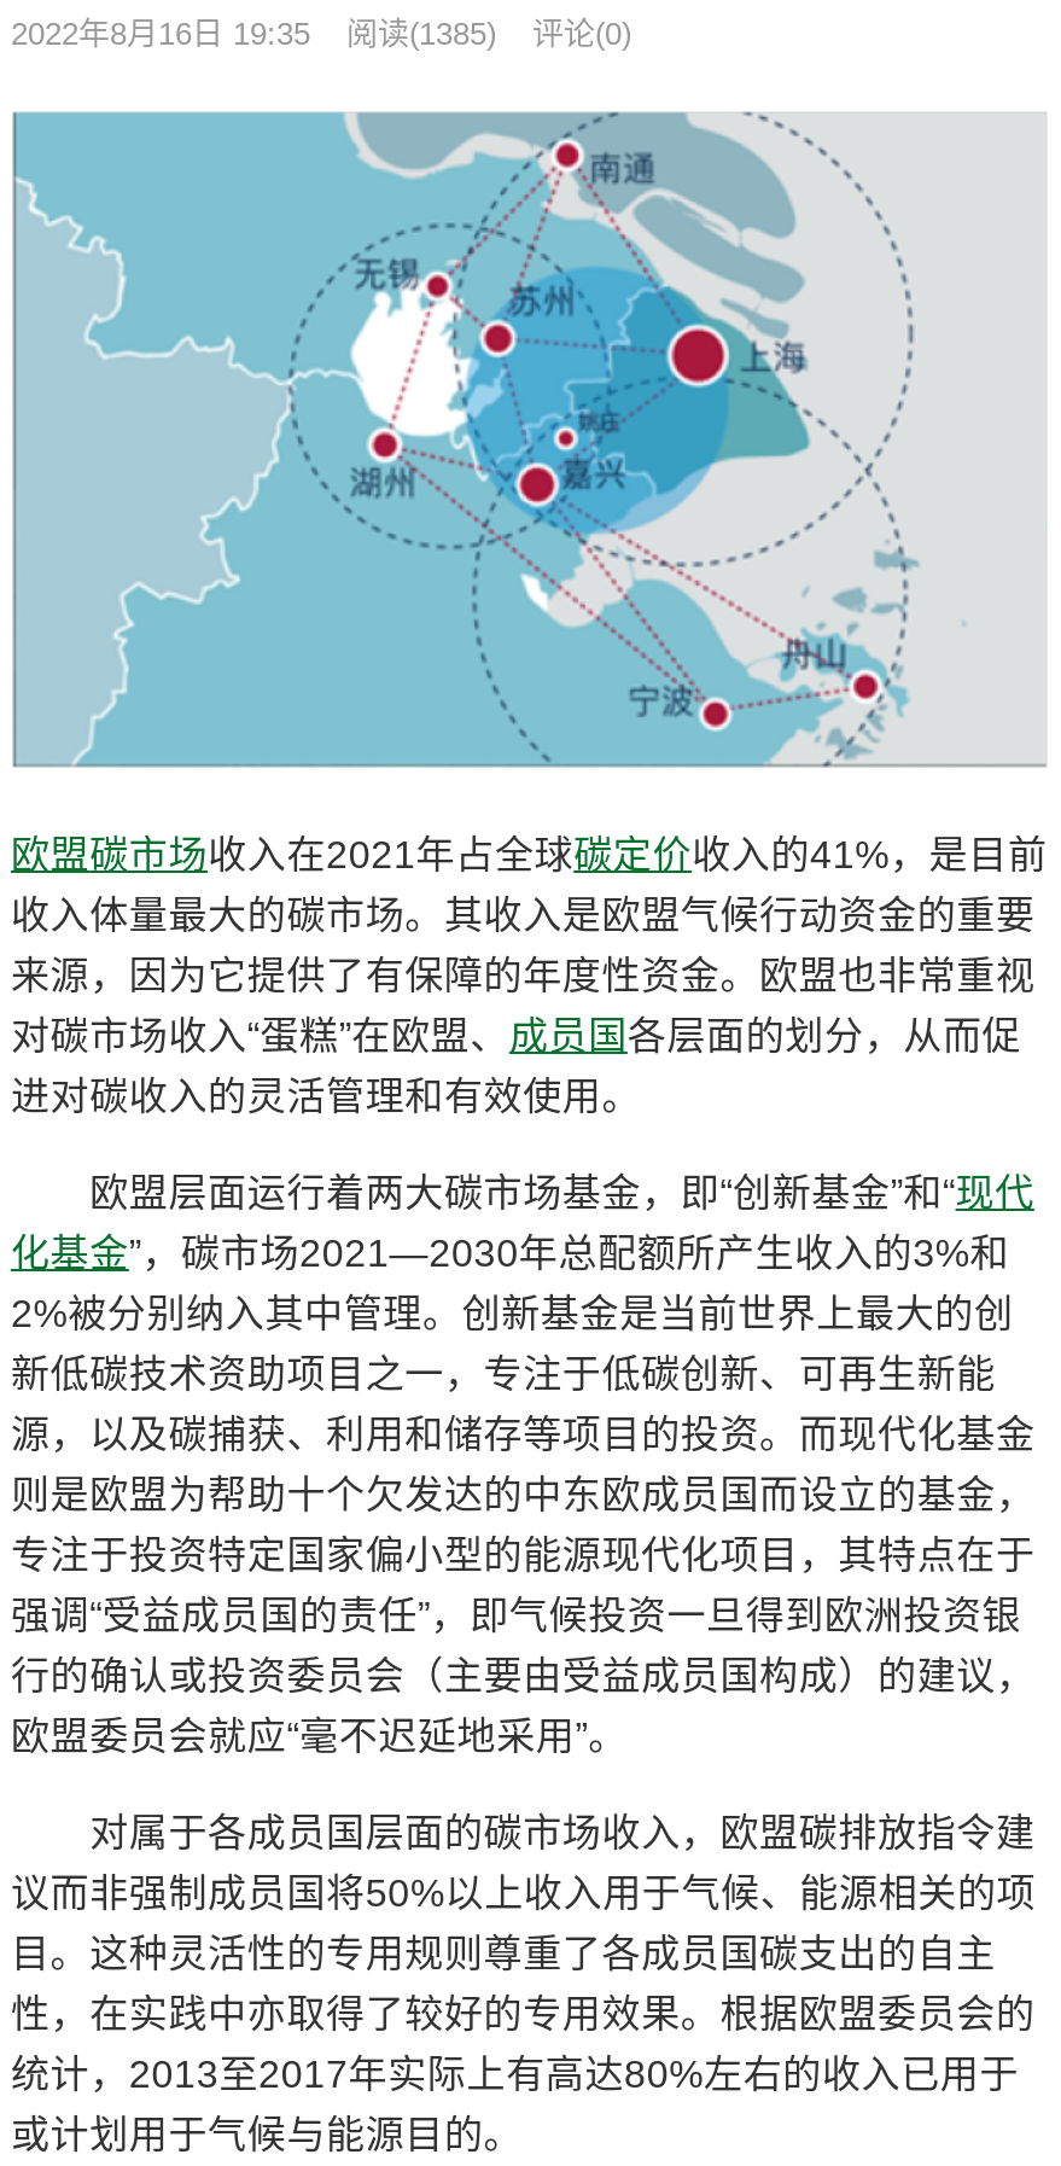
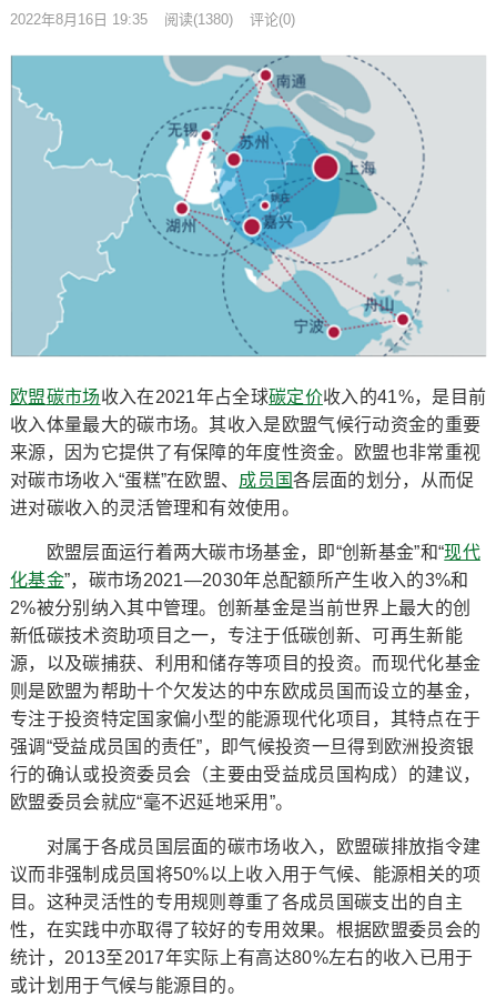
- 2022年8月16日 19:35 阅读(1385) 评论(0)
+ 2022年8月16日 19:35 阅读(1380) 评论(0)
